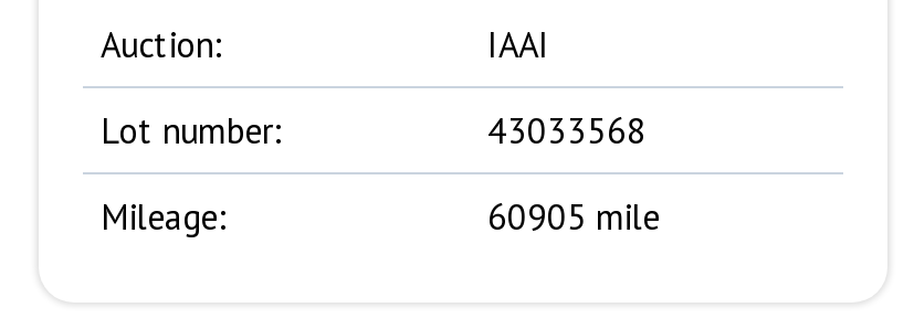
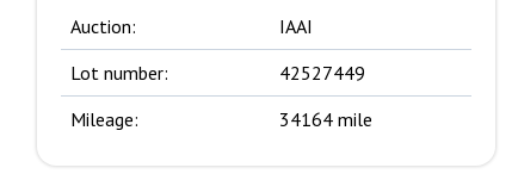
- 43033568
+ 42527449

- 60905 mile
+ 34164 mile
